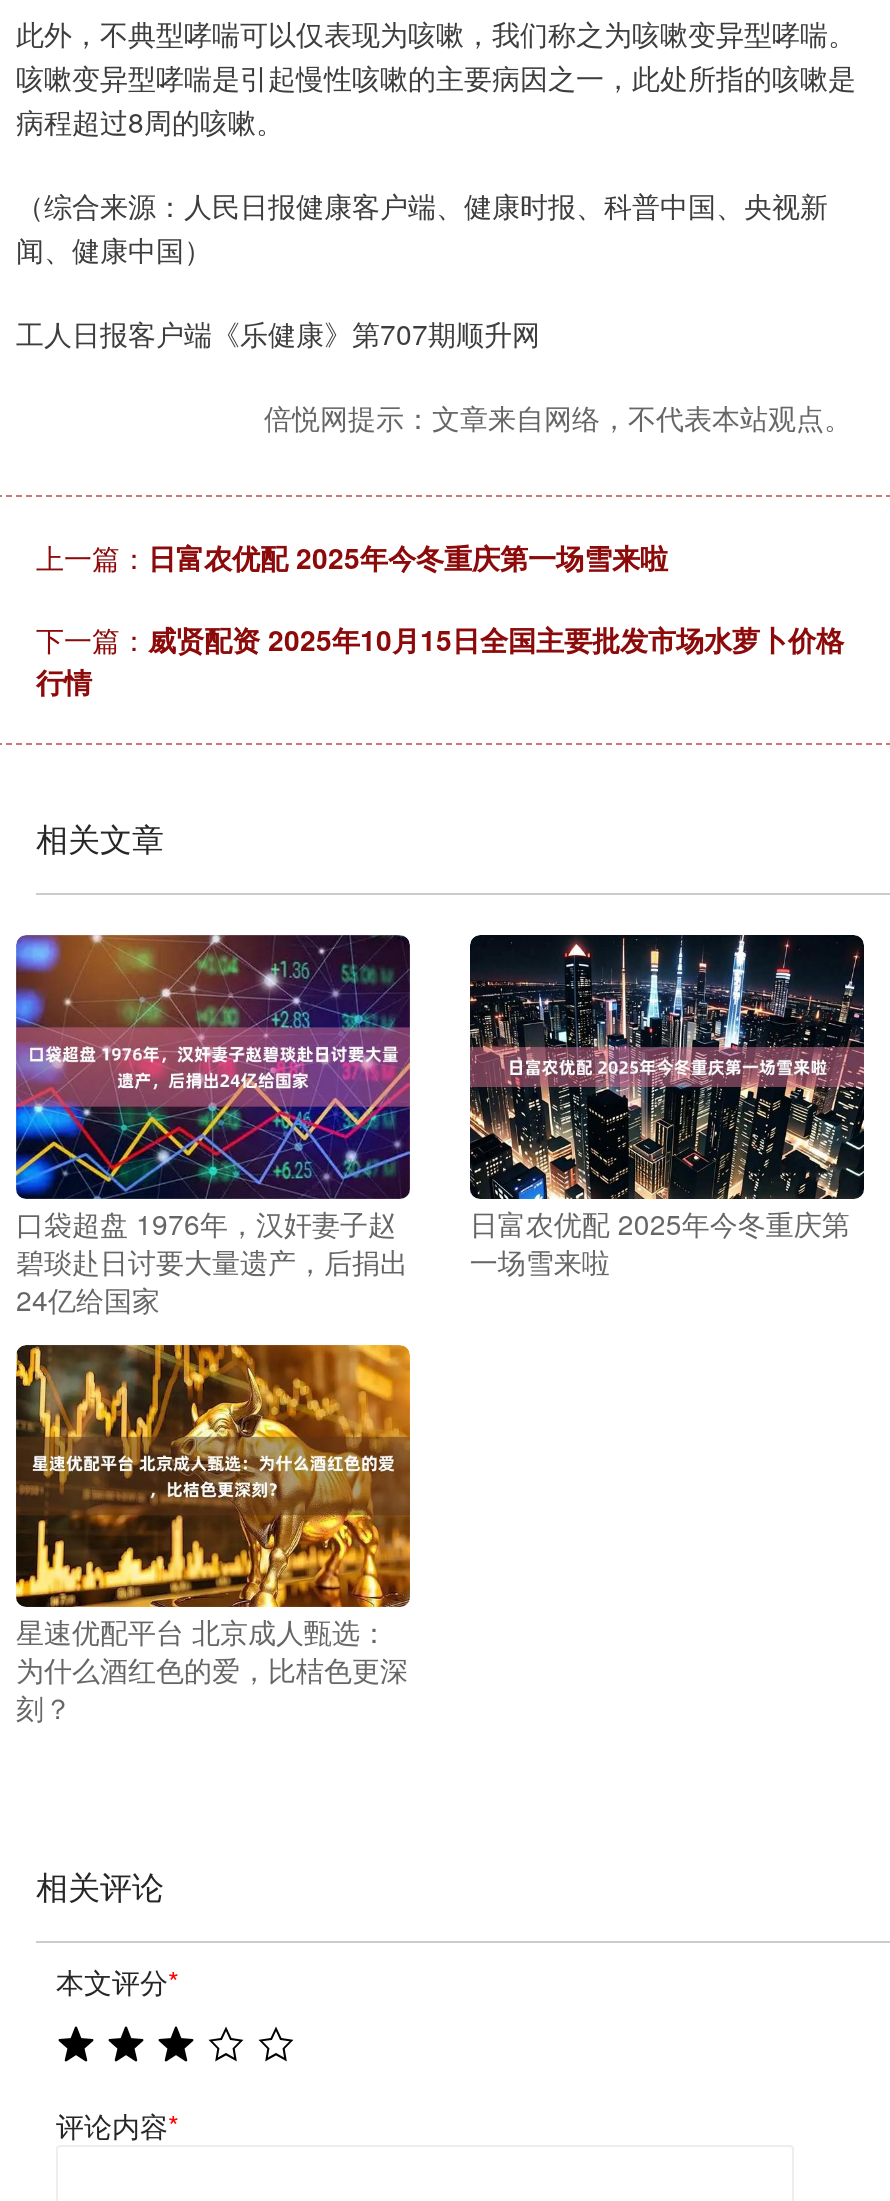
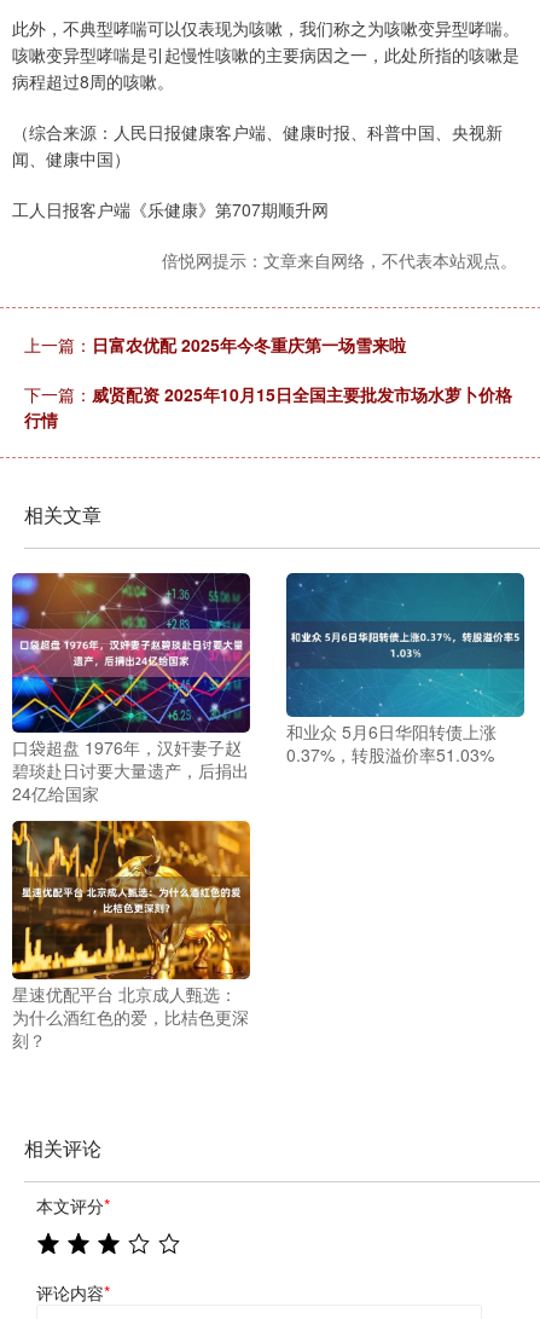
- [image]
- 日富农优配 2025年今冬重庆第
- 一场雪来啦
+ [image]
+ 和业众 5月6日华阳转债上涨
+ 0.37%，转股溢价率51.03%
